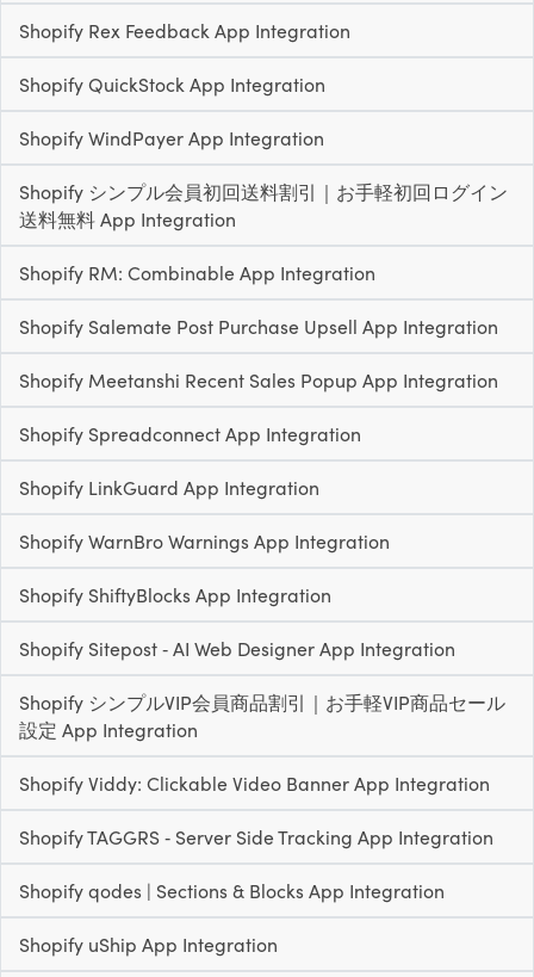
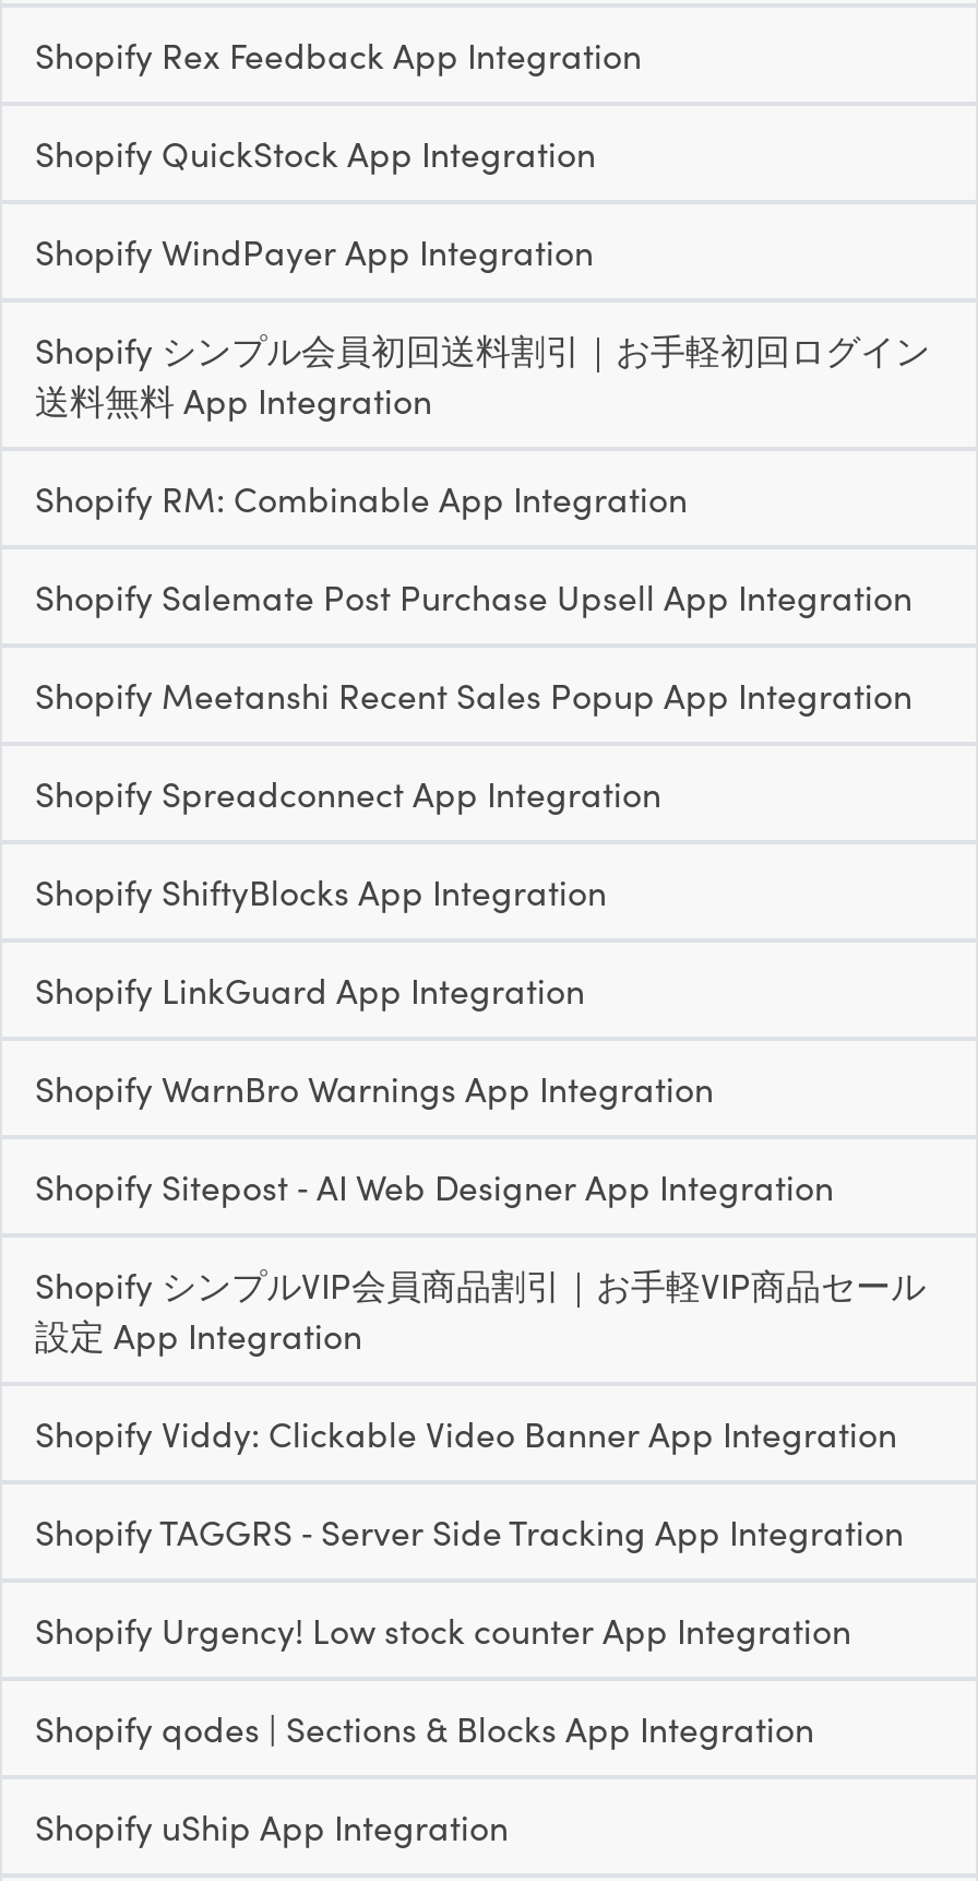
moved up: Shopify ShiftyBlocks App Integration

+ Shopify Urgency! Low stock counter App Integration
